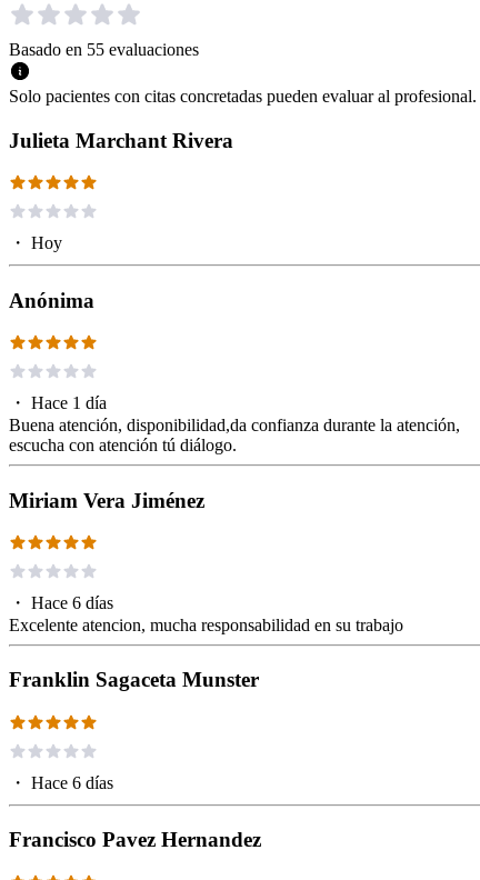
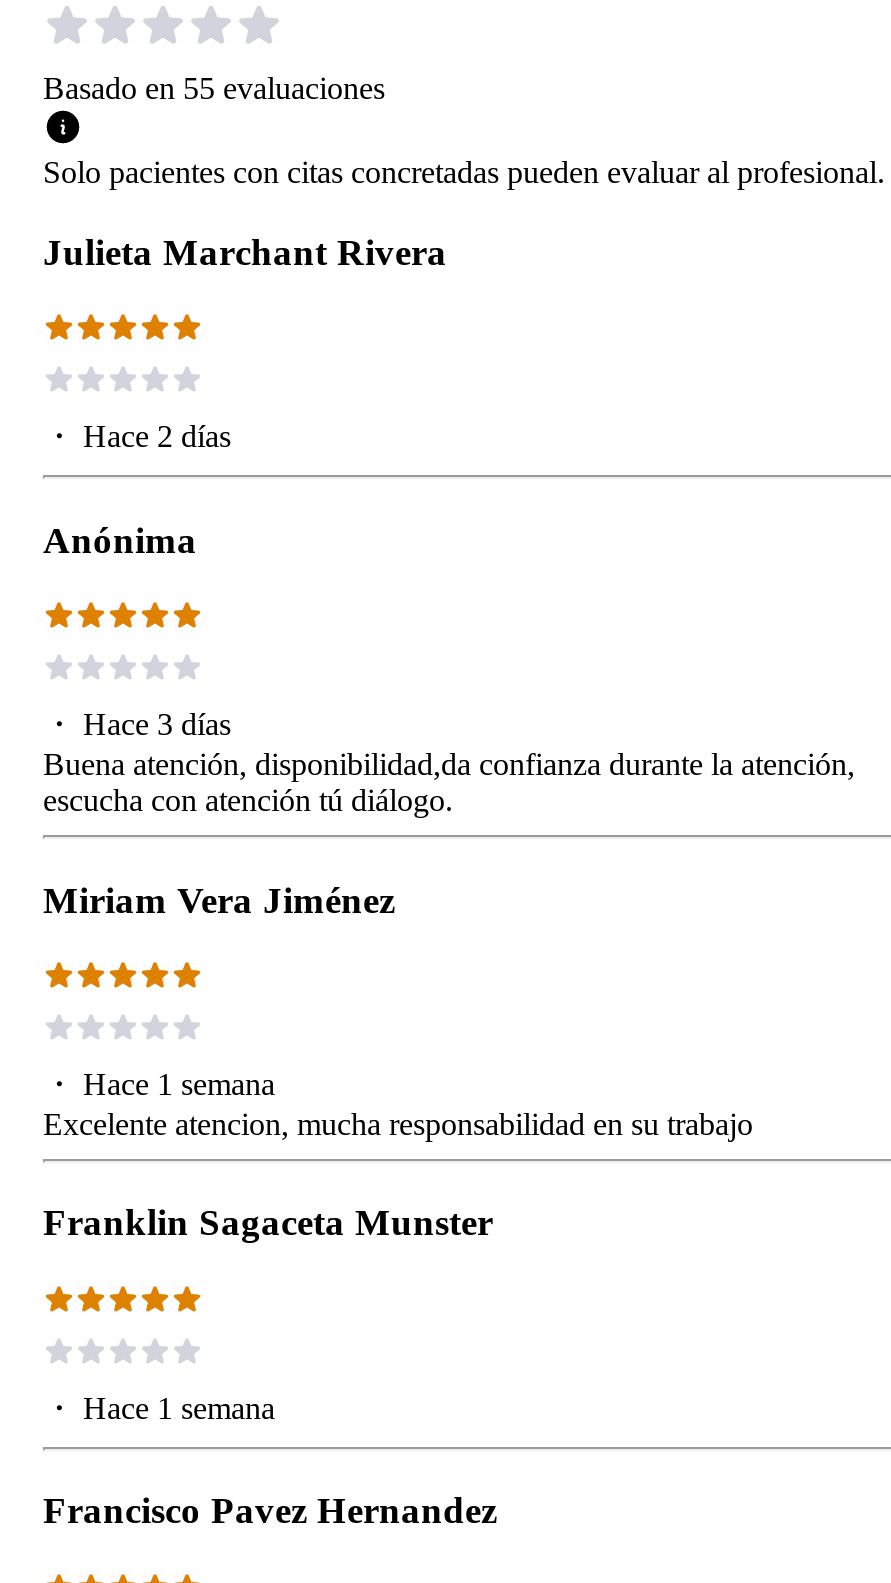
- ・Hoy
+ ・Hace 2 días

- ・Hace 1 día
+ ・Hace 3 días

- ・Hace 6 días
+ ・Hace 1 semana

- ・Hace 6 días
+ ・Hace 1 semana
